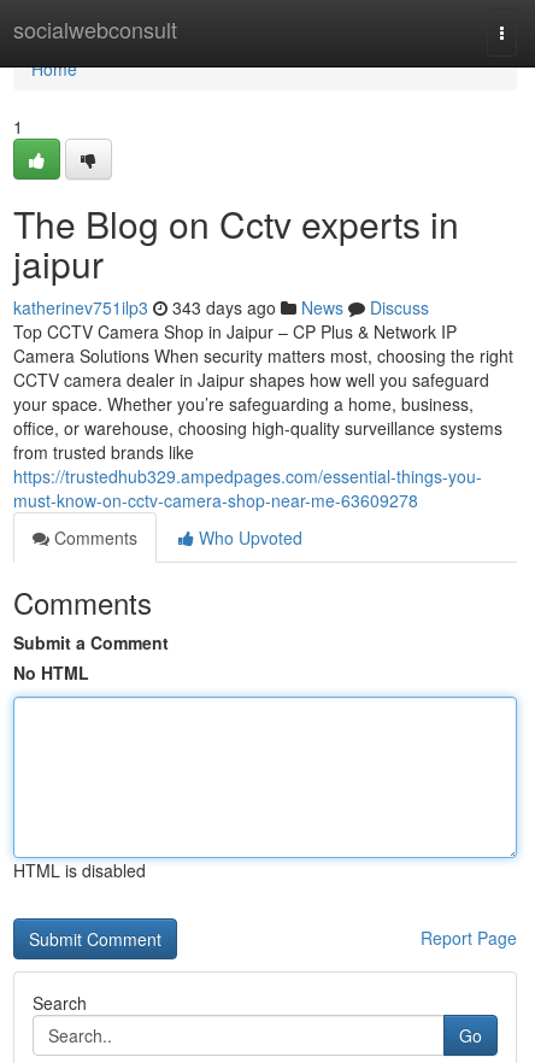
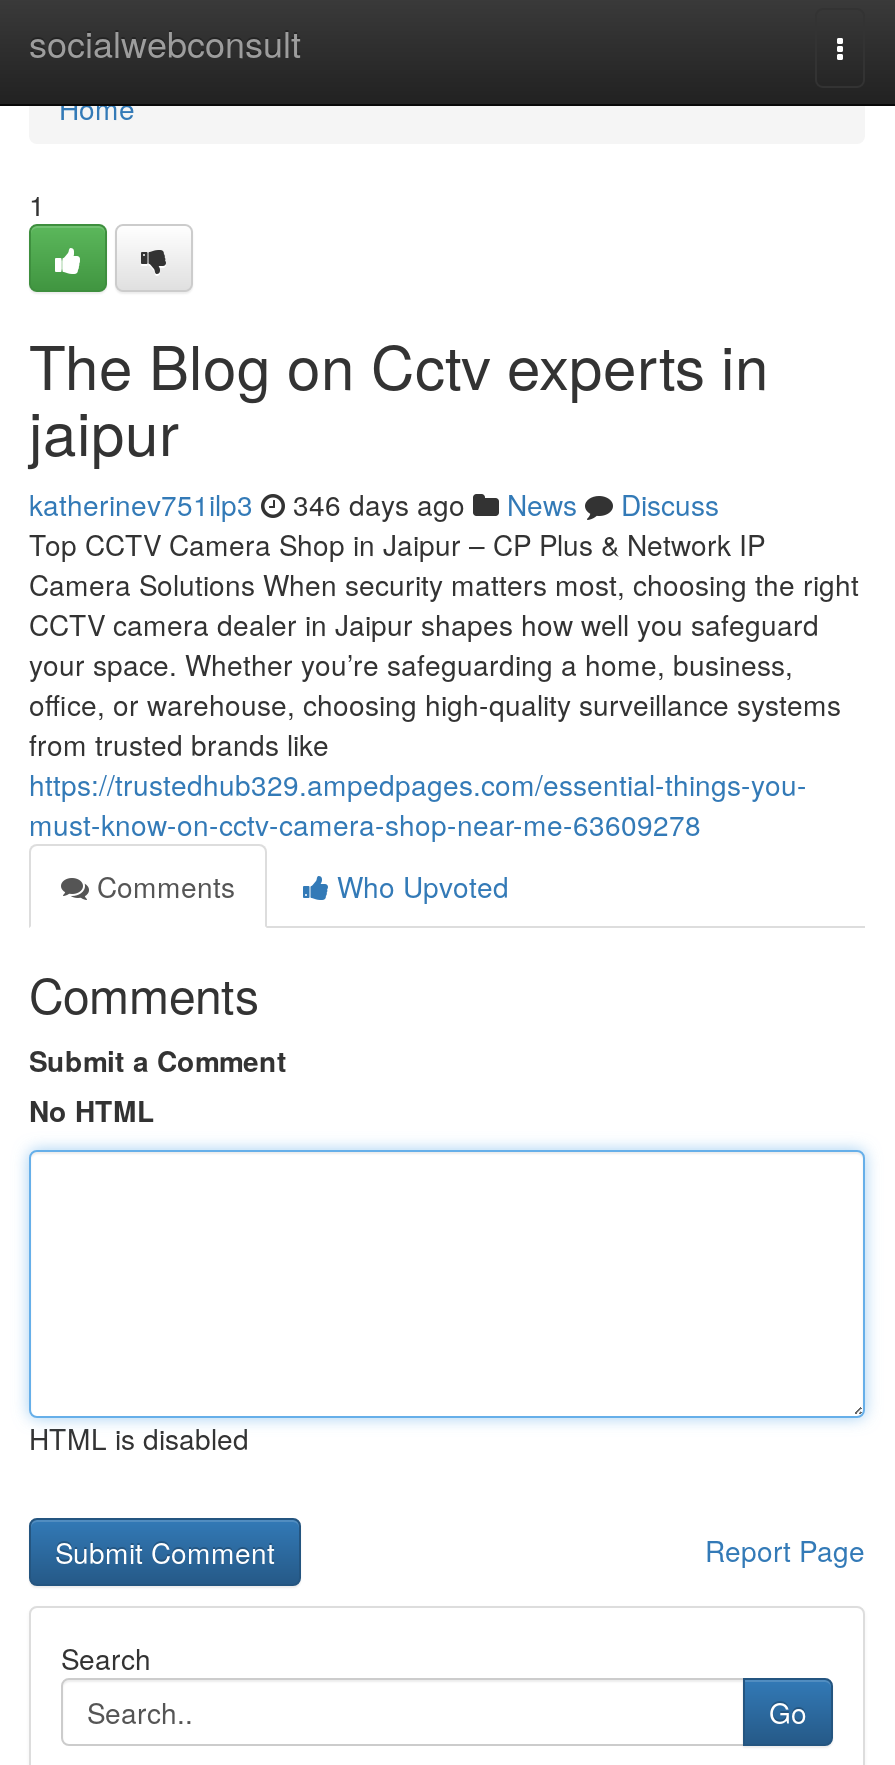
- katherinev751ilp3 343 days ago News Discuss
+ katherinev751ilp3 346 days ago News Discuss
